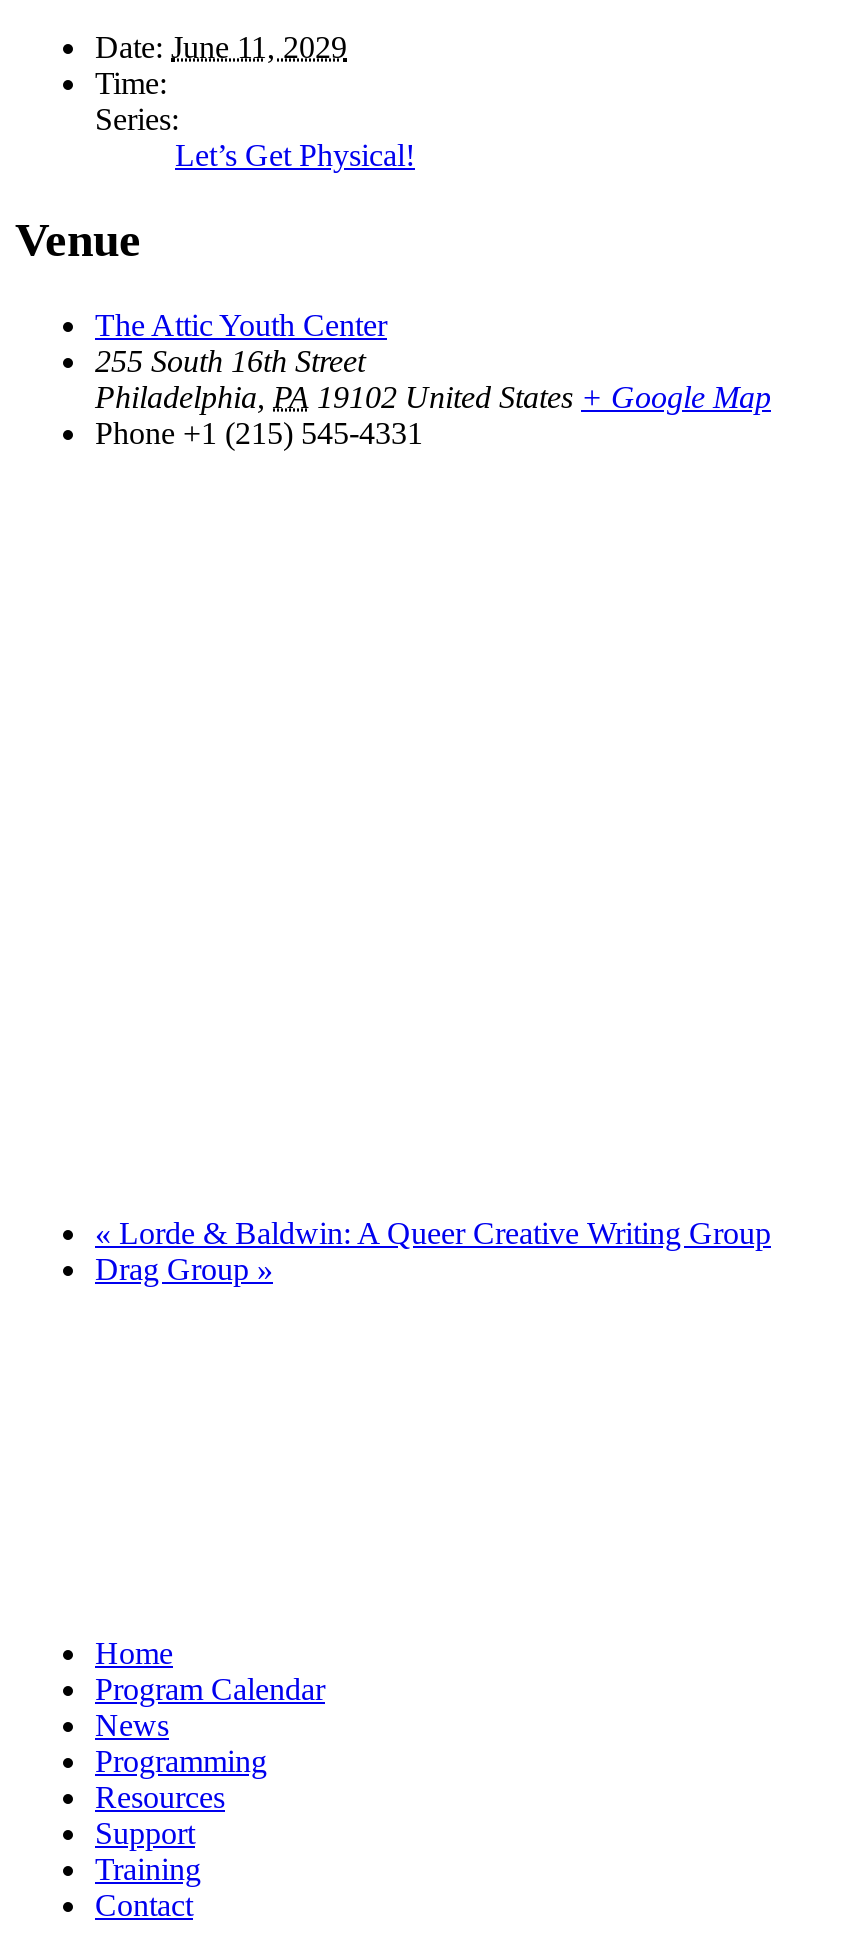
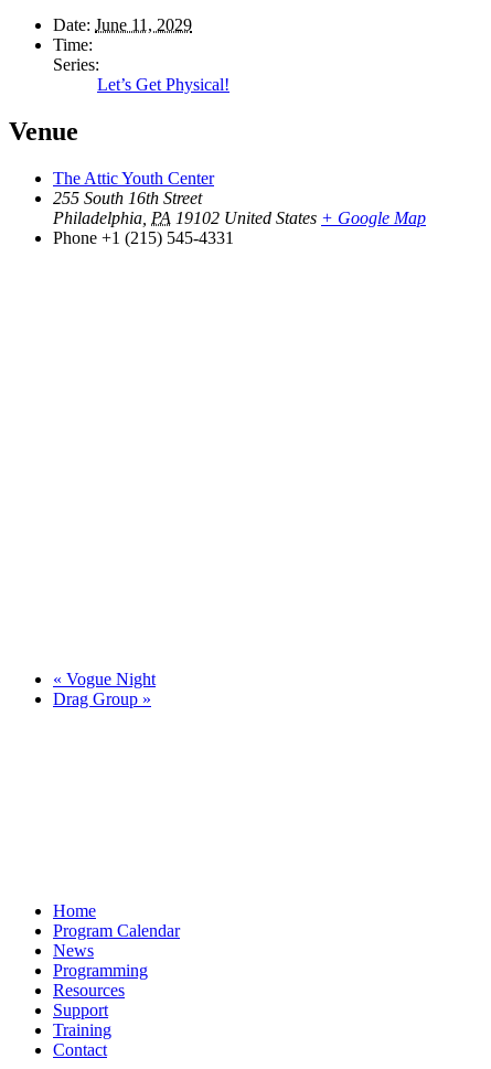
- «Lorde & Baldwin: A Queer Creative Writing Group
+ «Vogue Night
